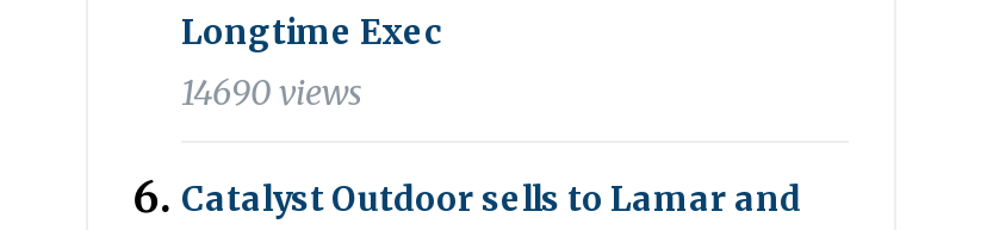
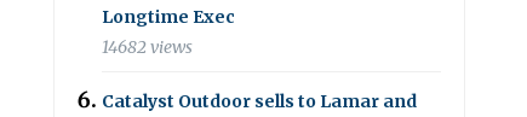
- 14690 views
+ 14682 views
